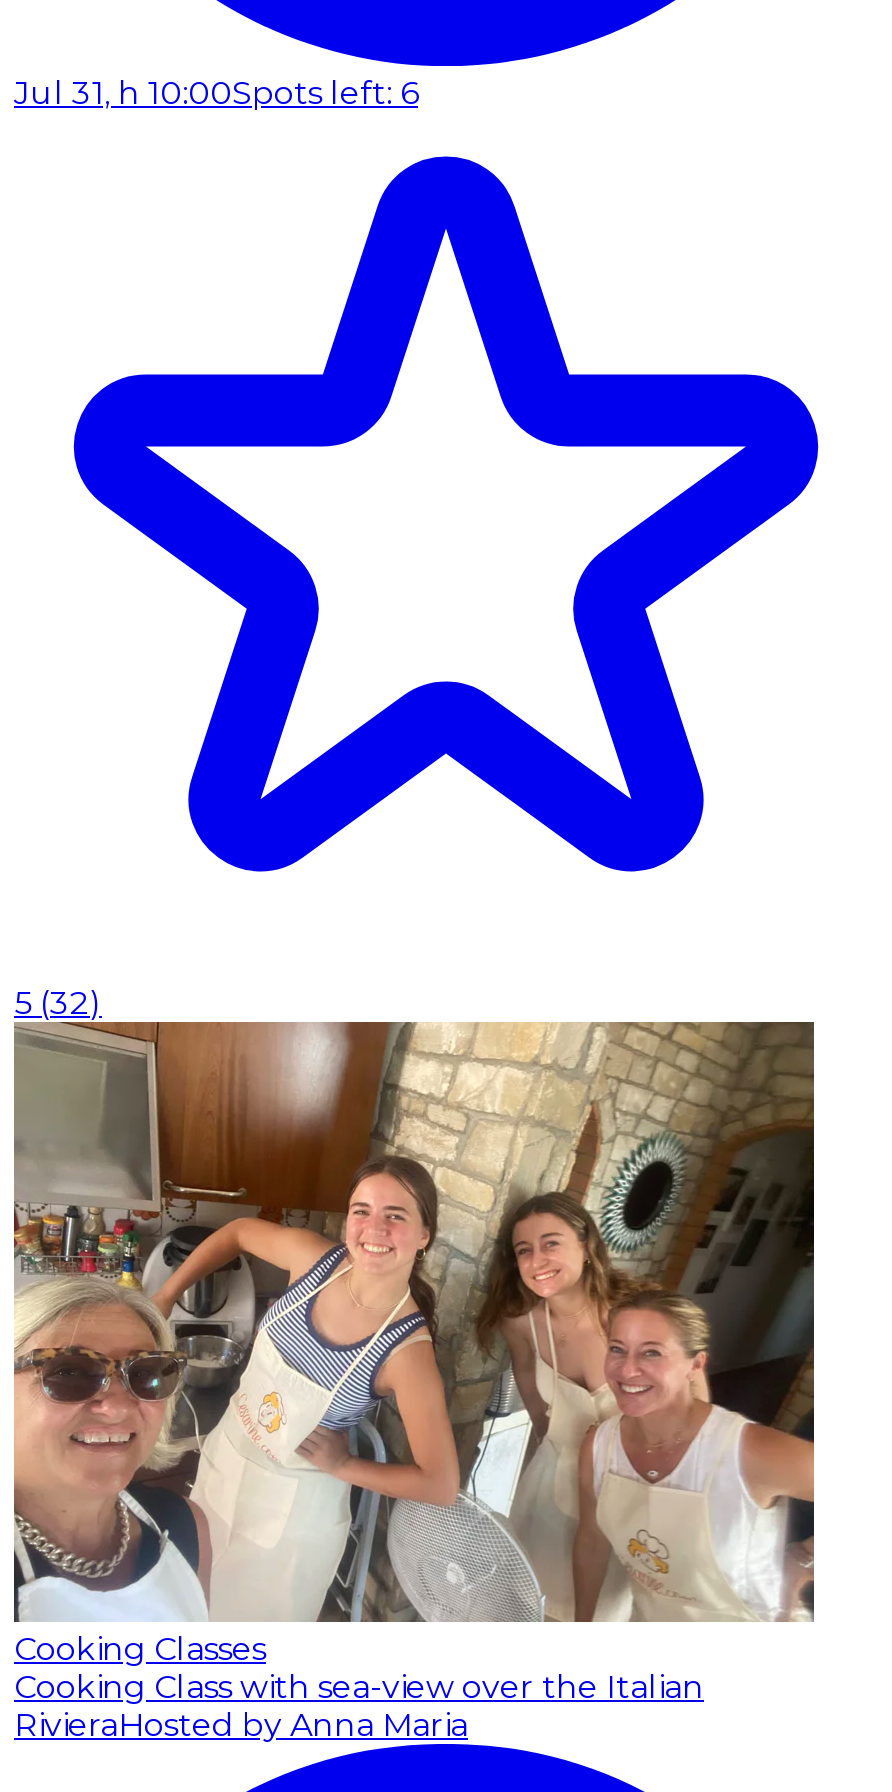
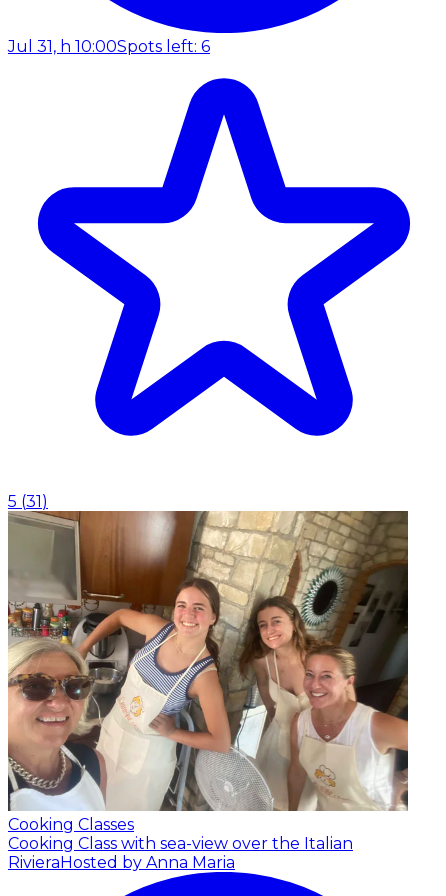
- 5 (32)
+ 5 (31)
